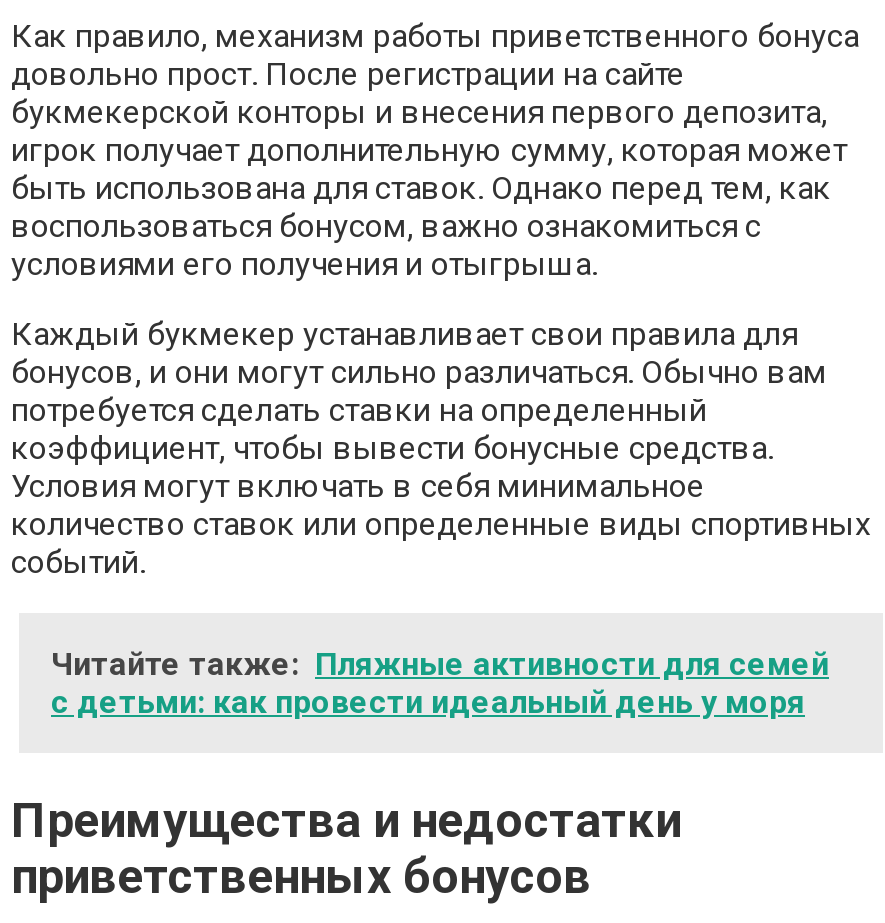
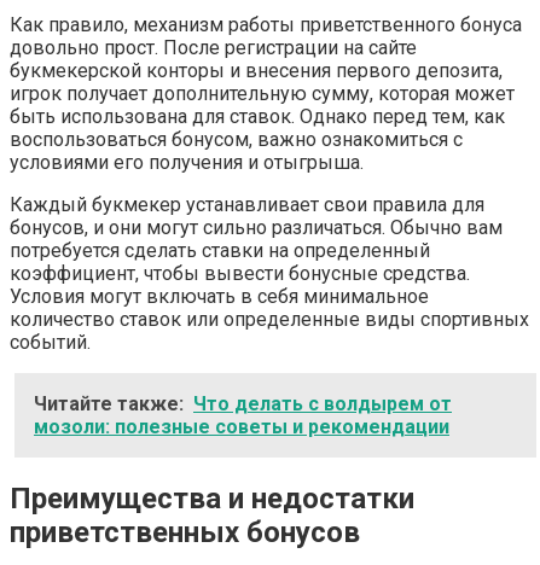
- Читайте также: Пляжные активности для семей
- с детьми: как провести идеальный день у моря
+ Читайте также: Что делать с волдырем от
+ мозоли: полезные советы и рекомендации
